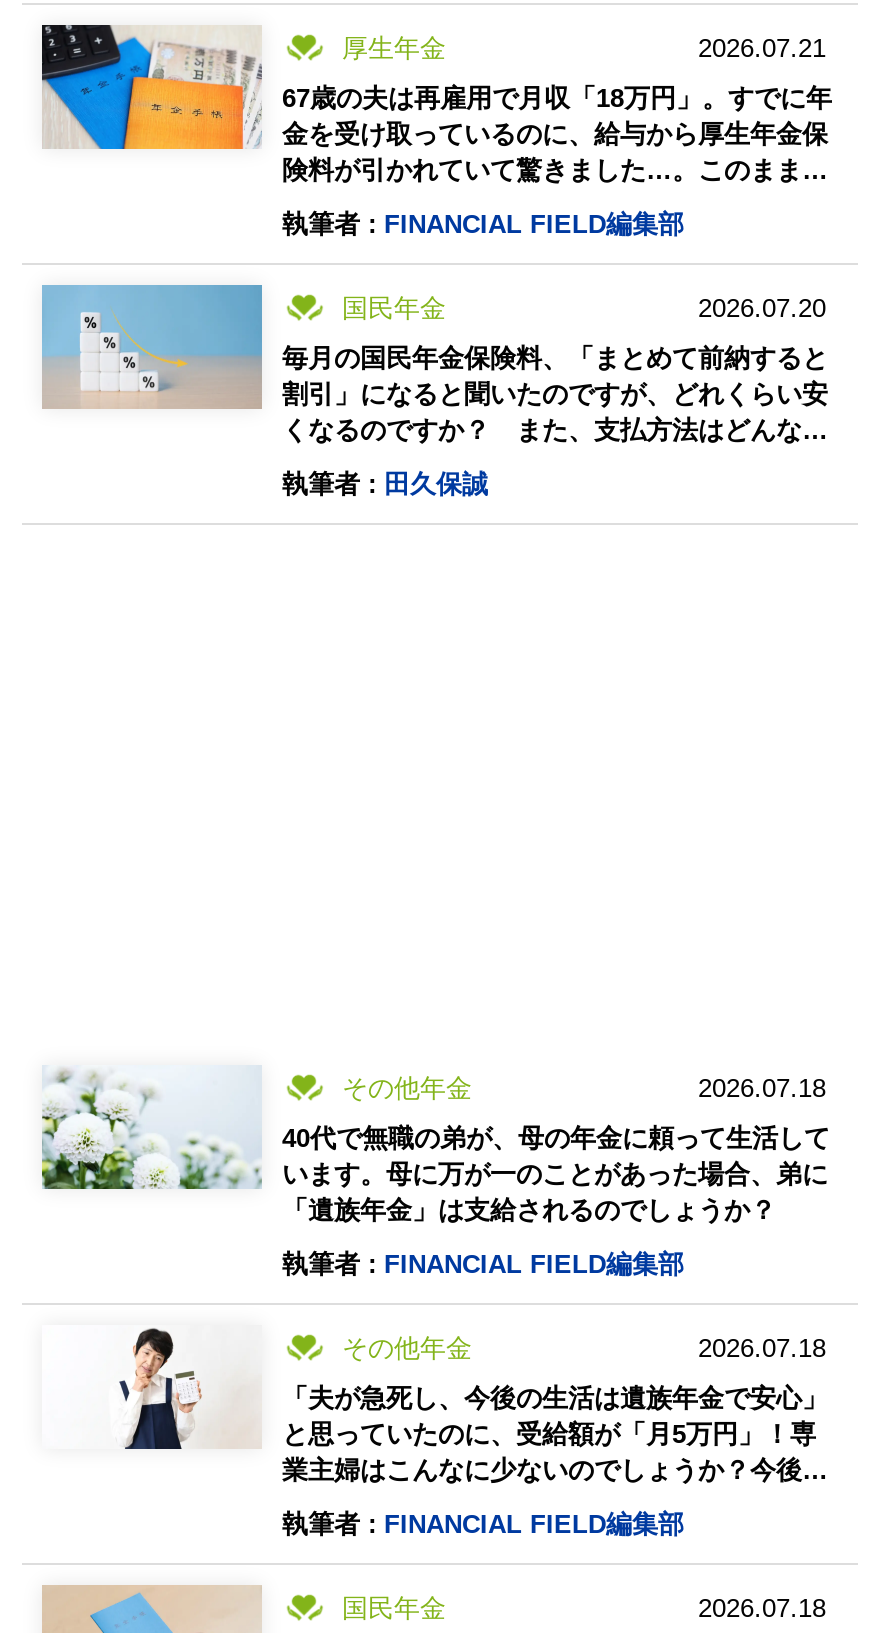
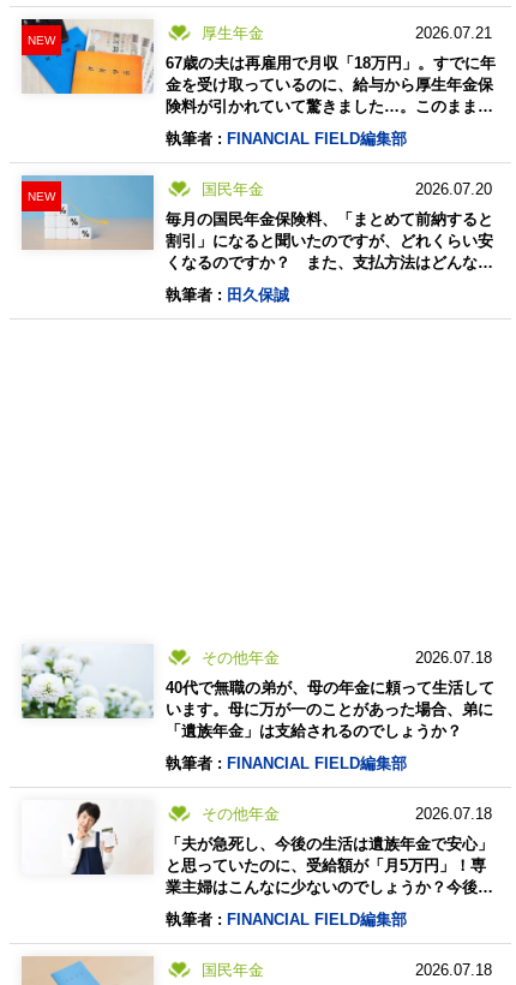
+ NEW

+ NEW
